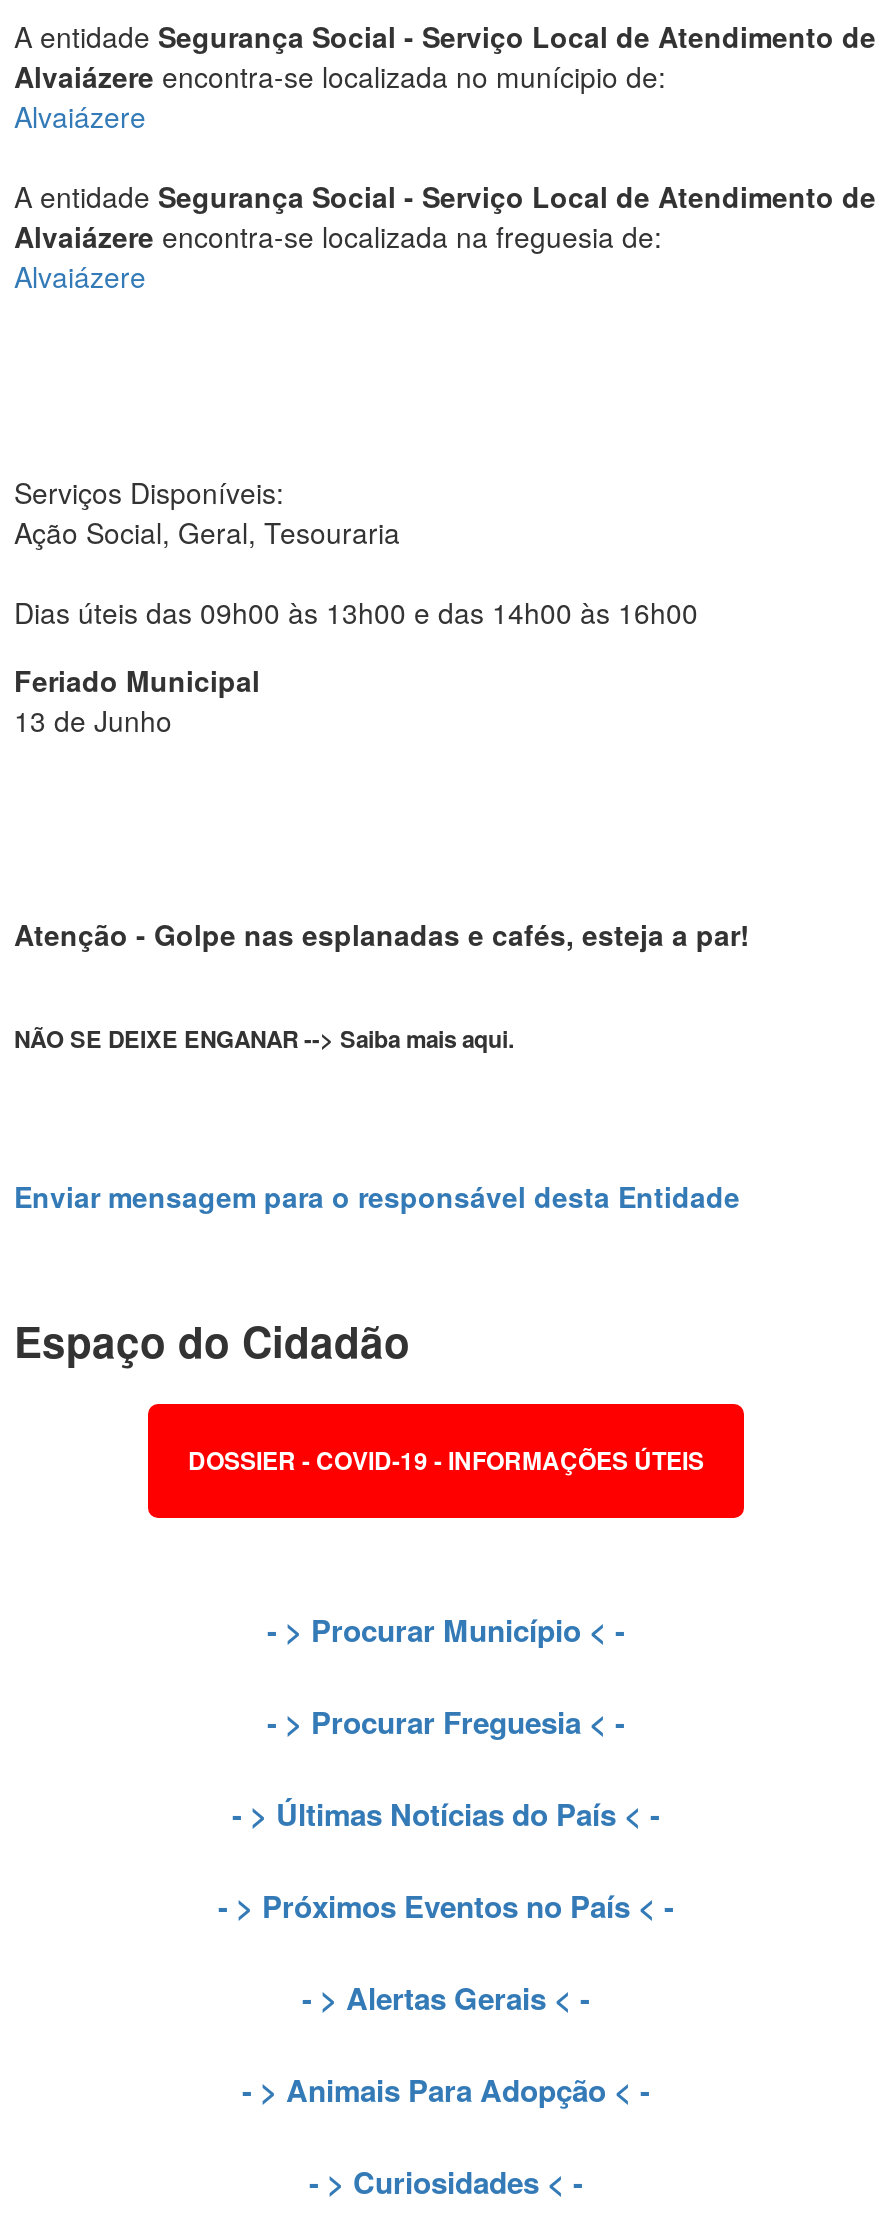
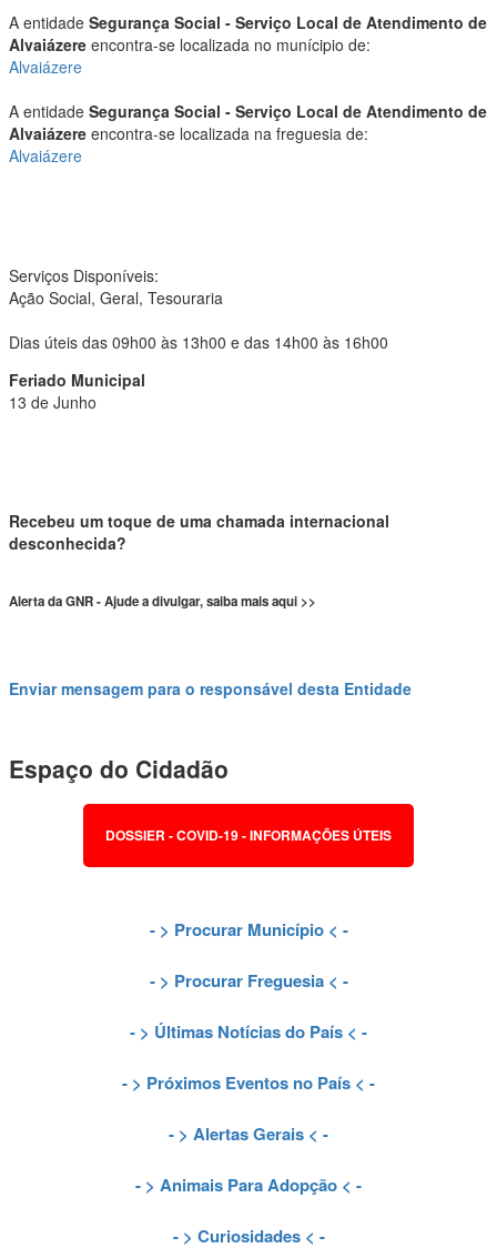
- Atenção - Golpe nas esplanadas e cafés, esteja a par!
+ Recebeu um toque de uma chamada internacional
+ desconhecida?

- NÃO SE DEIXE ENGANAR --> Saiba mais aqui.
+ Alerta da GNR - Ajude a divulgar, saiba mais aqui >>
